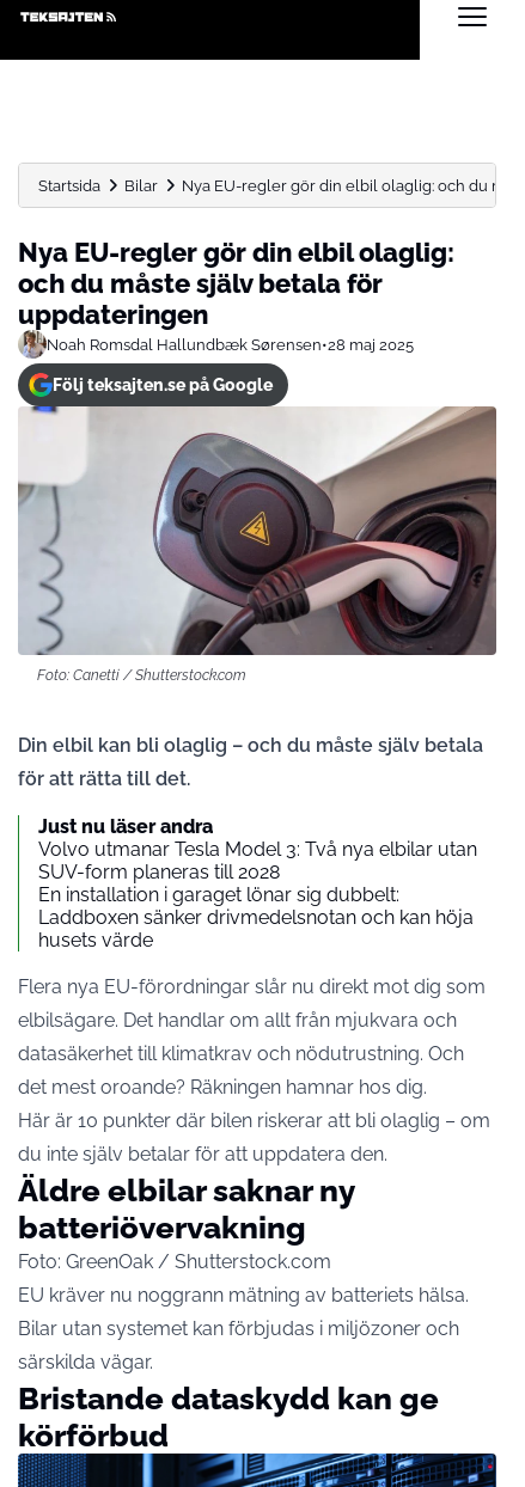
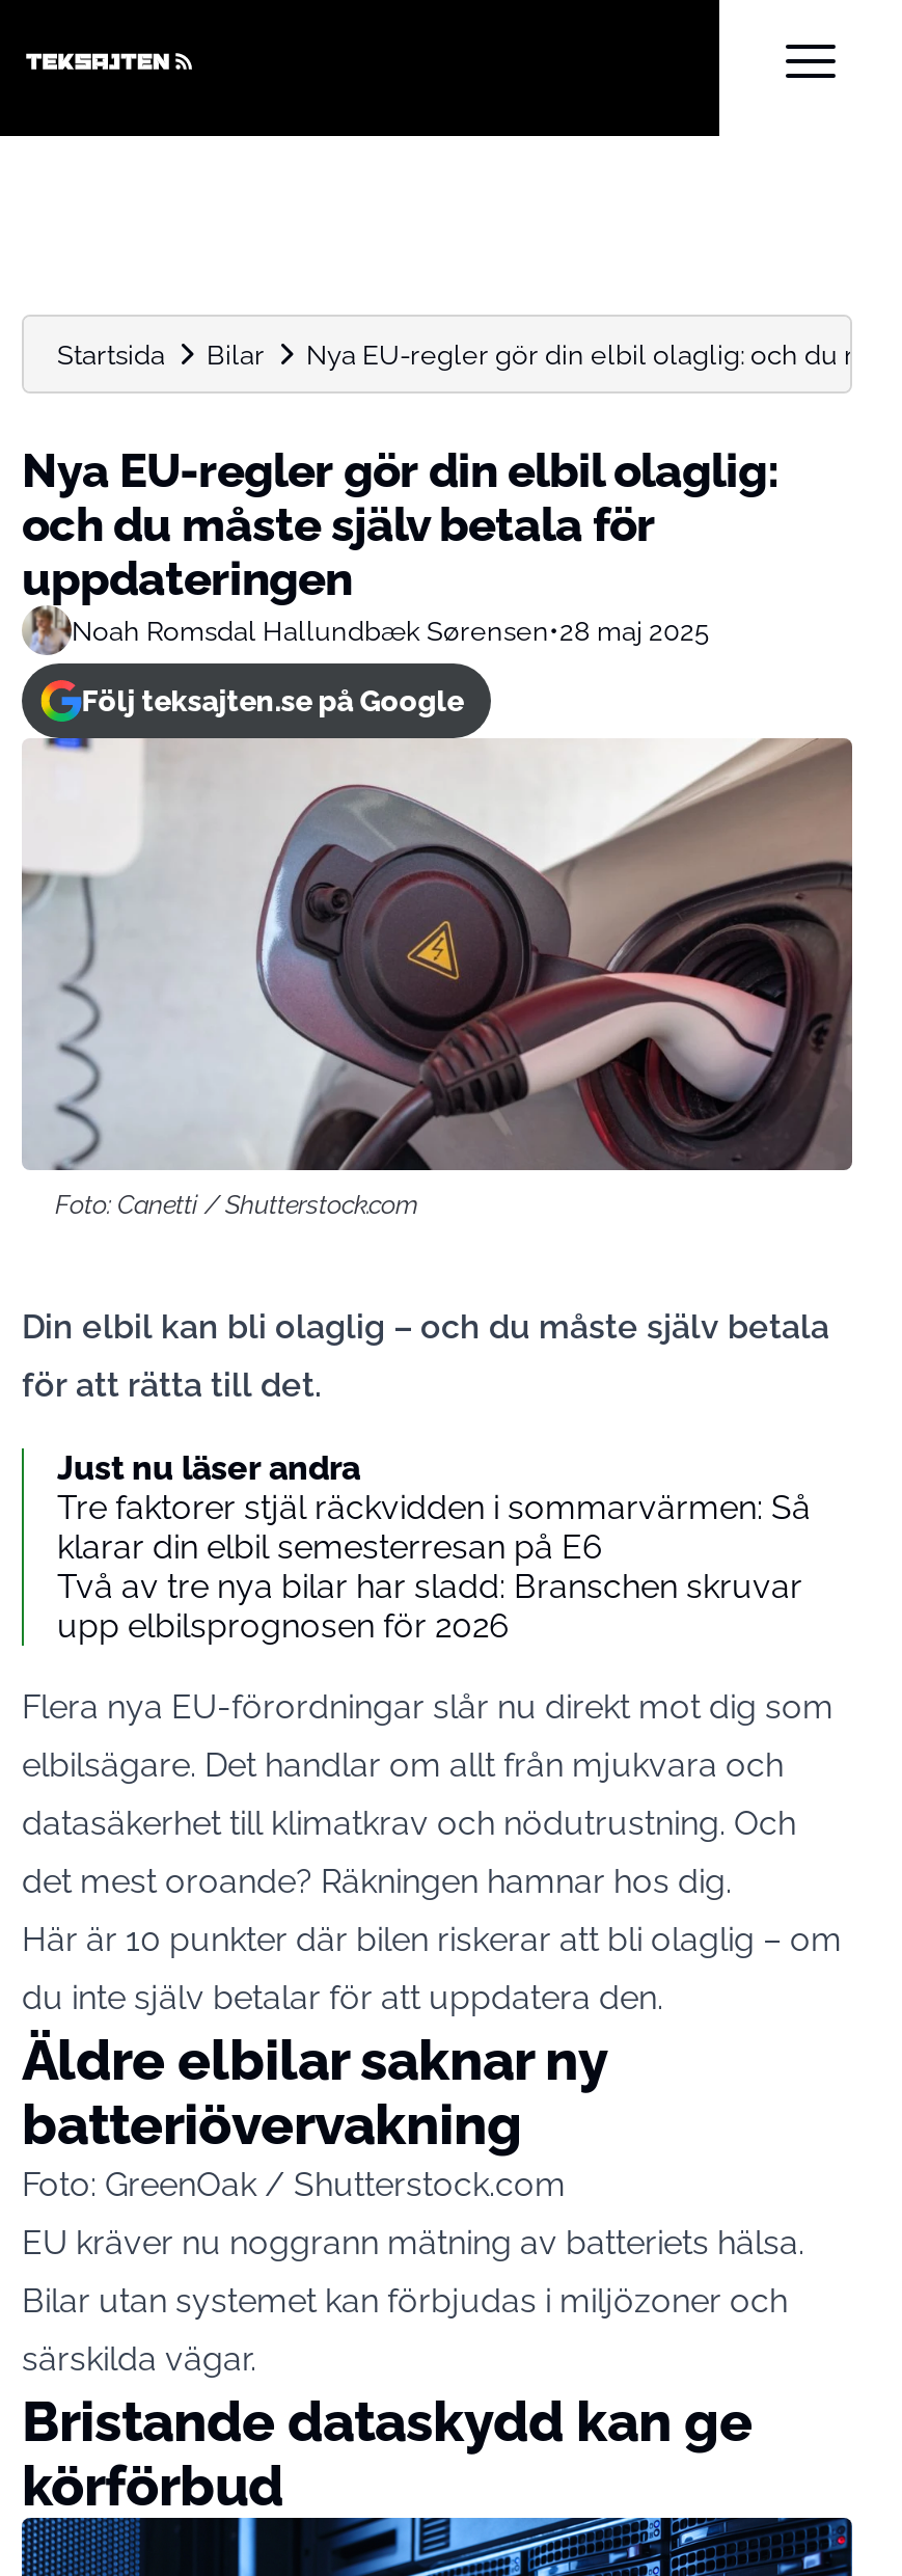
- Volvo utmanar Tesla Model 3: Två nya elbilar utan
- SUV-form planeras till 2028
- En installation i garaget lönar sig dubbelt:
- Laddboxen sänker drivmedelsnotan och kan höja
- husets värde
+ Tre faktorer stjäl räckvidden i sommarvärmen: Så
+ klarar din elbil semesterresan på E6
+ Två av tre nya bilar har sladd: Branschen skruvar
+ upp elbilsprognosen för 2026
